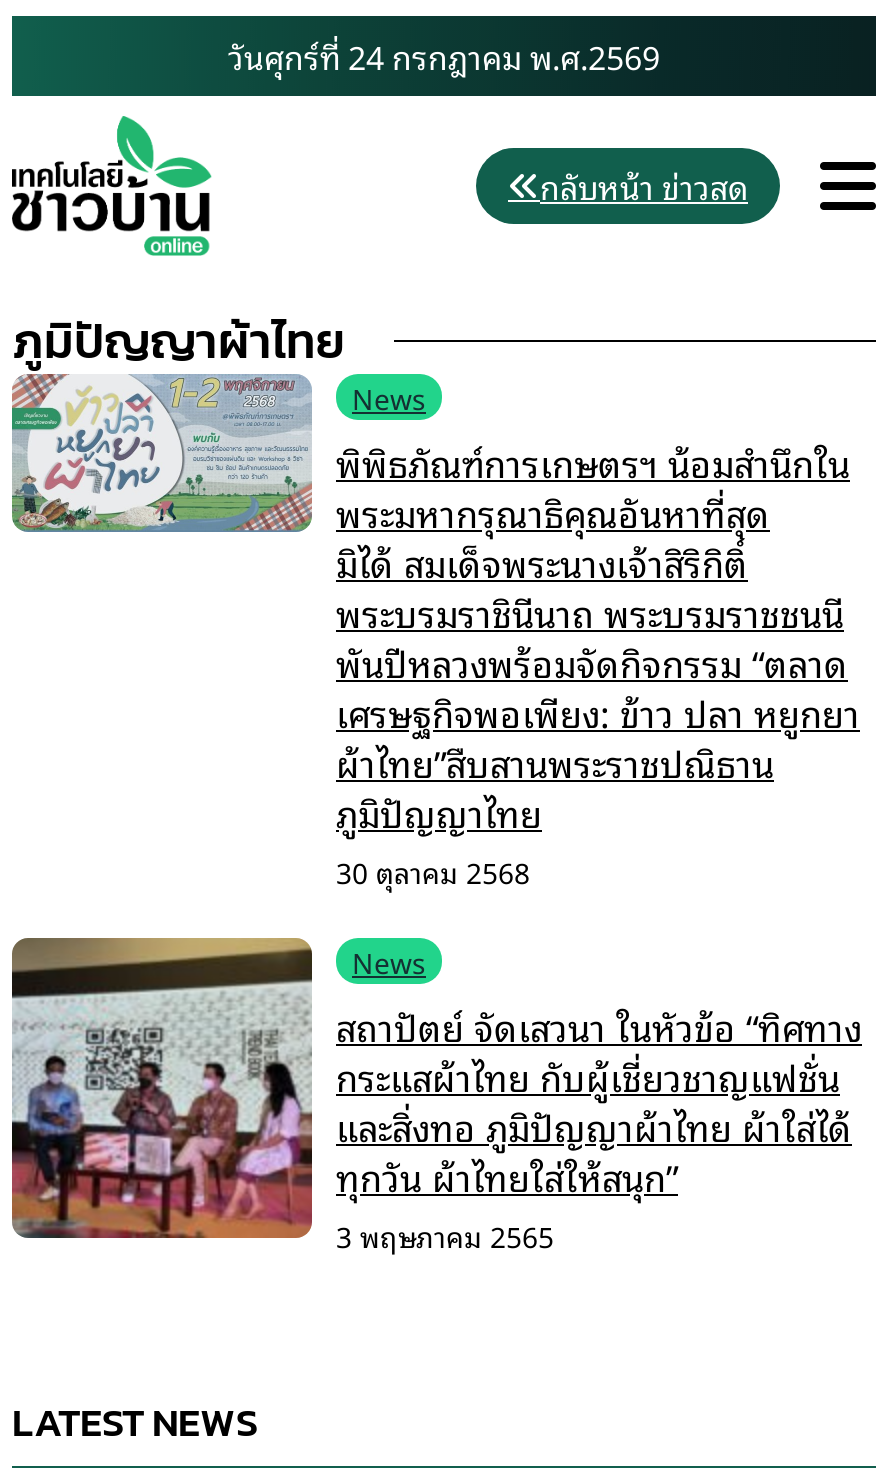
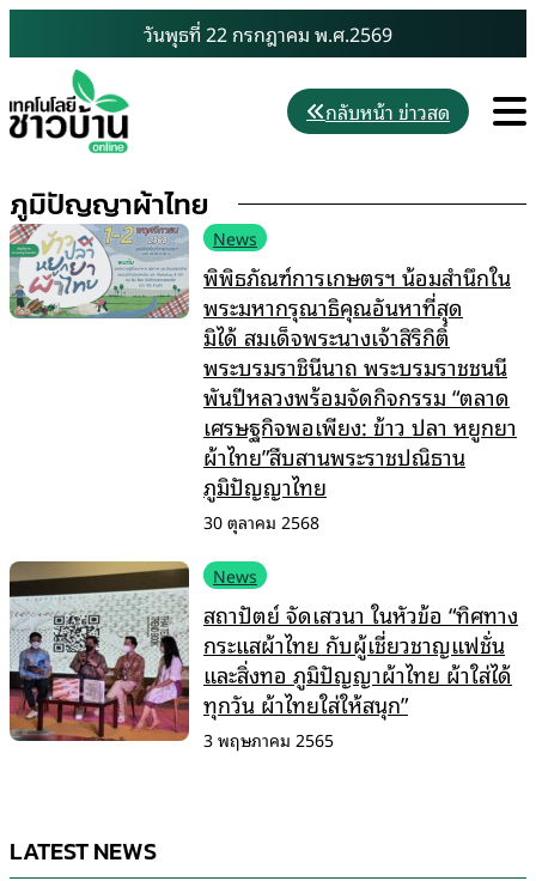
- วันศุกร์ที่ 24 กรกฎาคม พ.ศ.2569
+ วันพุธที่ 22 กรกฎาคม พ.ศ.2569
